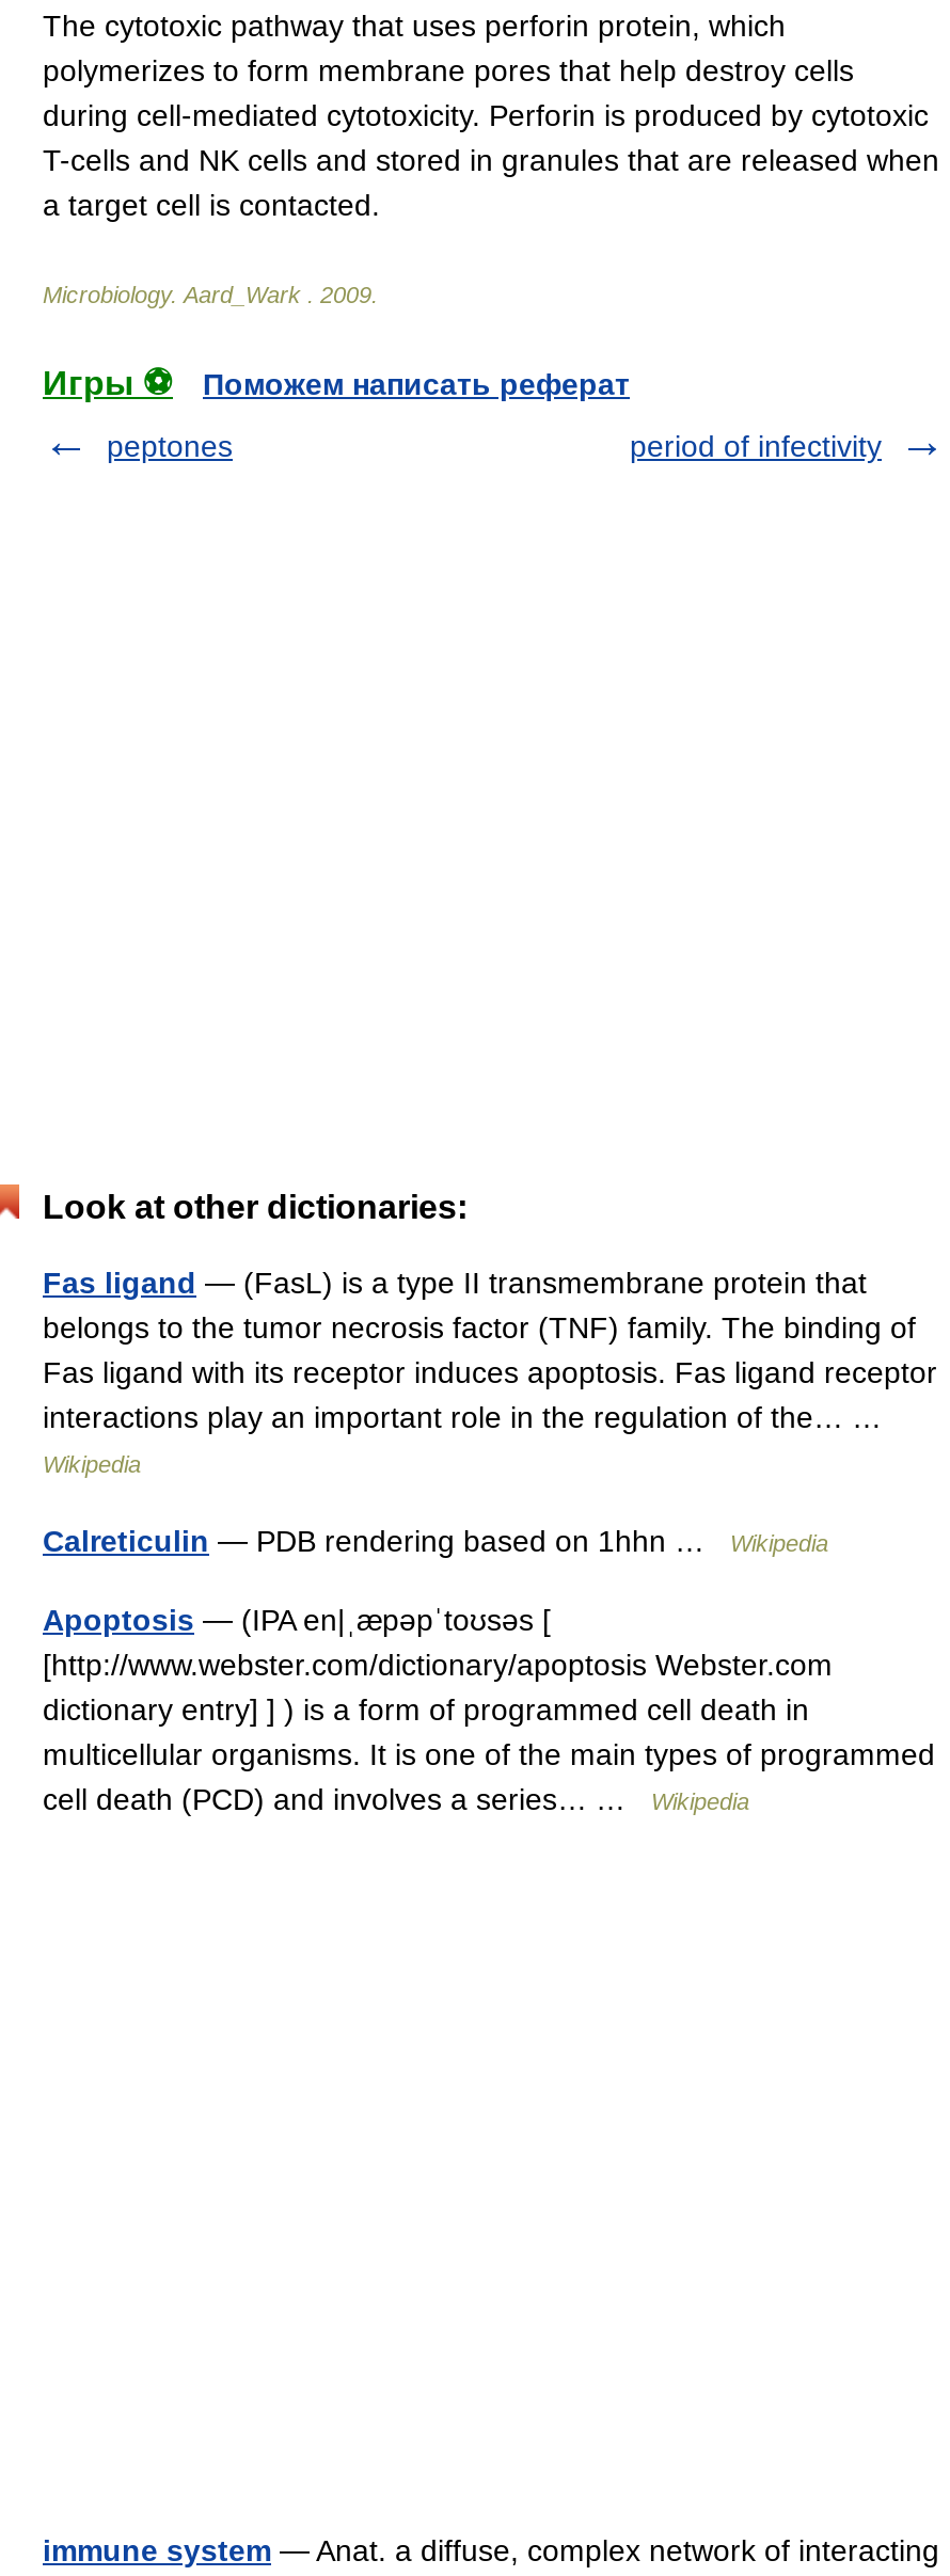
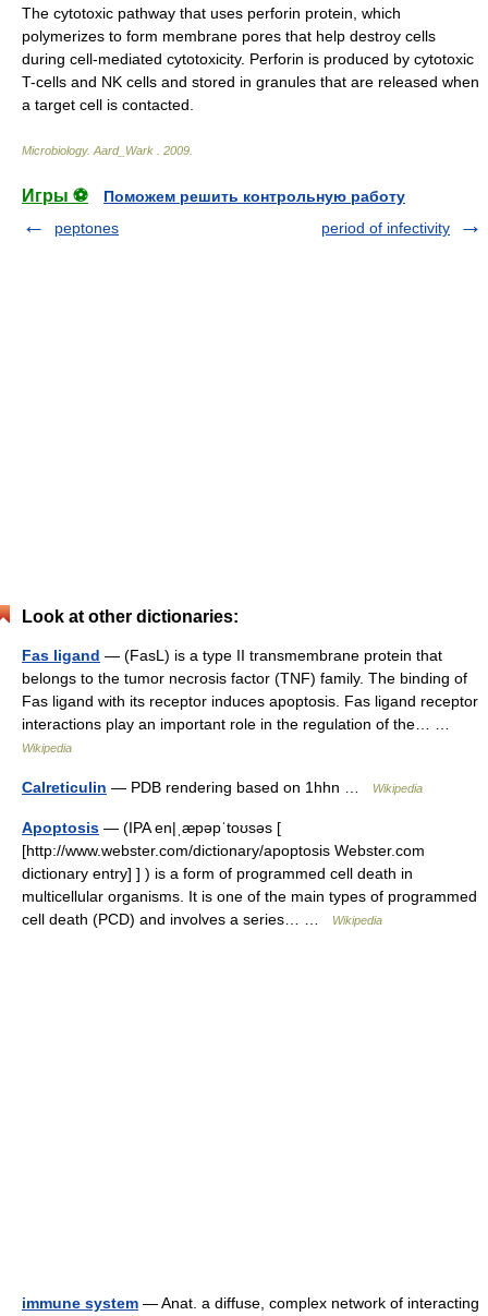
- Поможем написать реферат
+ Поможем решить контрольную работу
